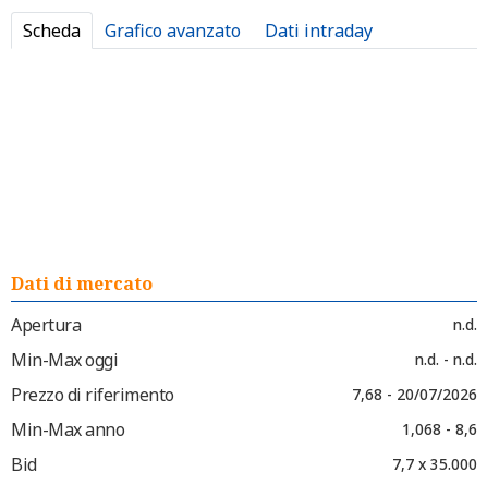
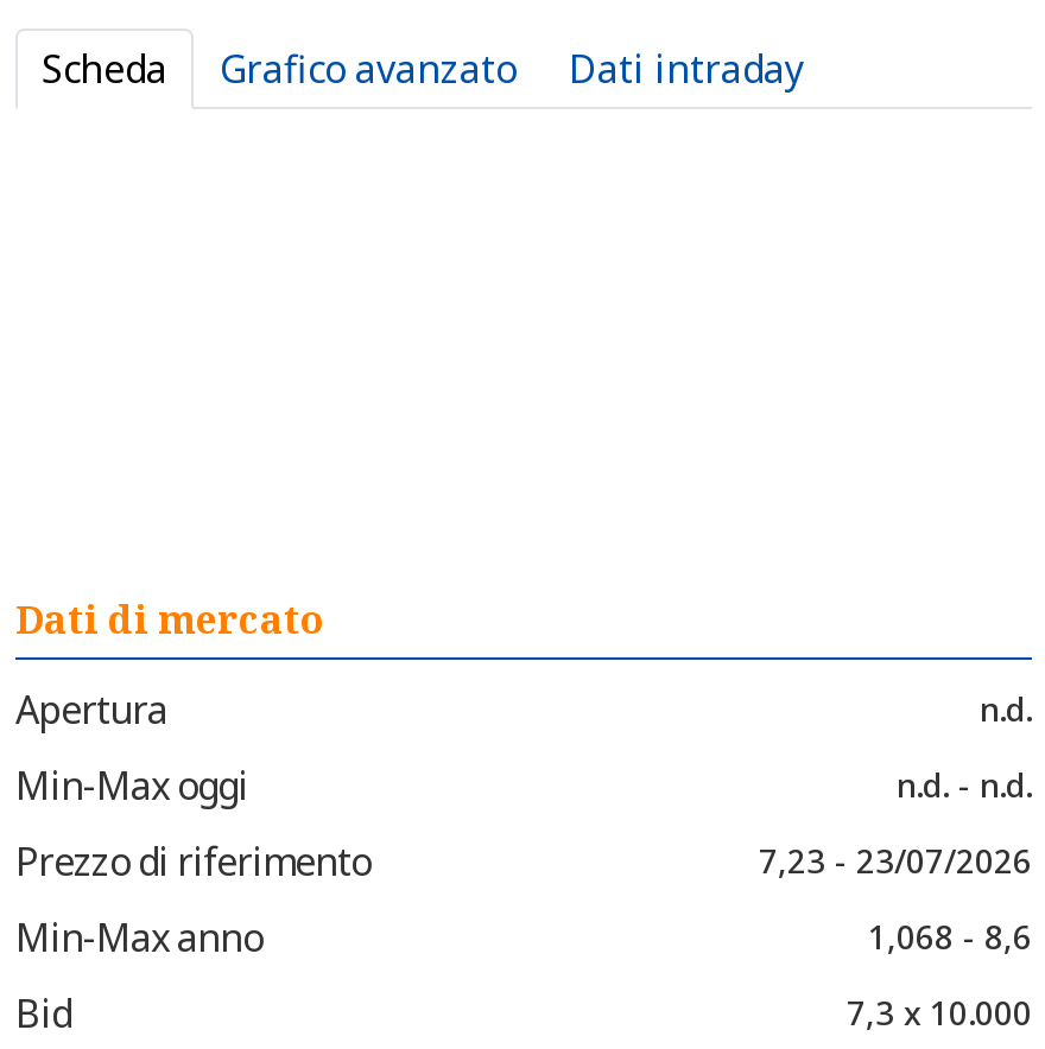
- 7,68 - 20/07/2026
+ 7,23 - 23/07/2026

- 7,7 x 35.000
+ 7,3 x 10.000
